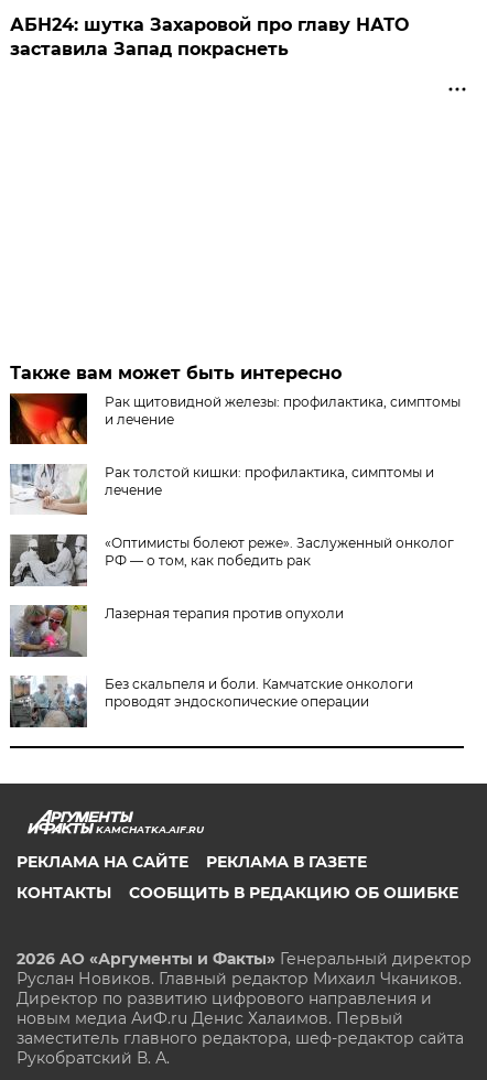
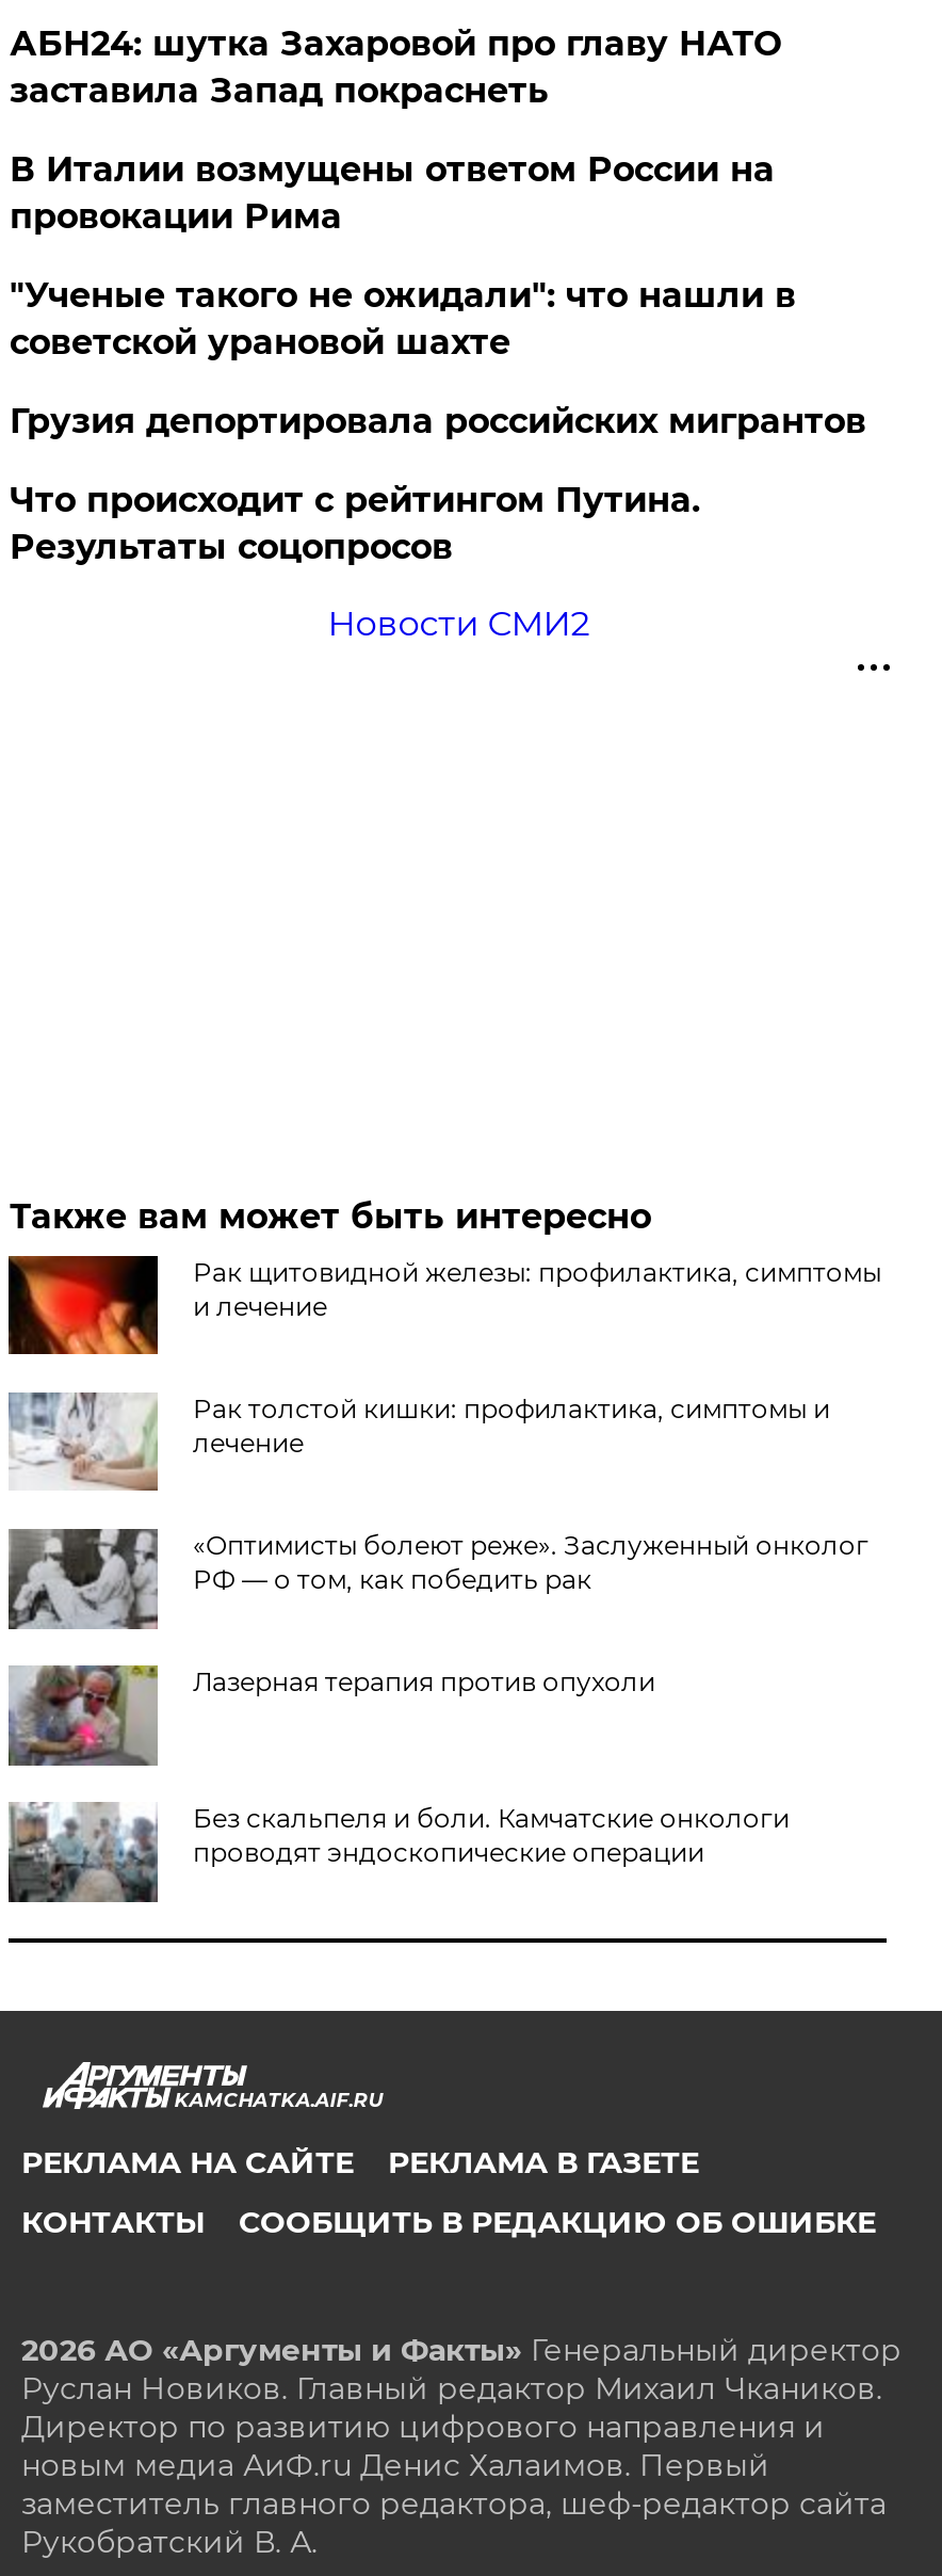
+ В Италии возмущены ответом России на
+ провокации Рима
+ "Ученые такого не ожидали": что нашли в
+ советской урановой шахте
+ Грузия депортировала российских мигрантов
+ Что происходит с рейтингом Путина.
+ Результаты соцопросов
+ Новости СМИ2
